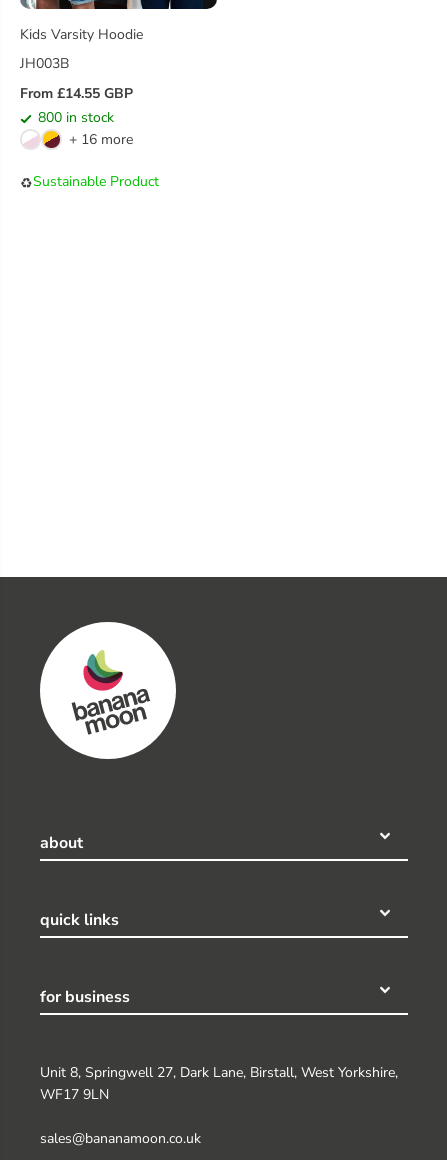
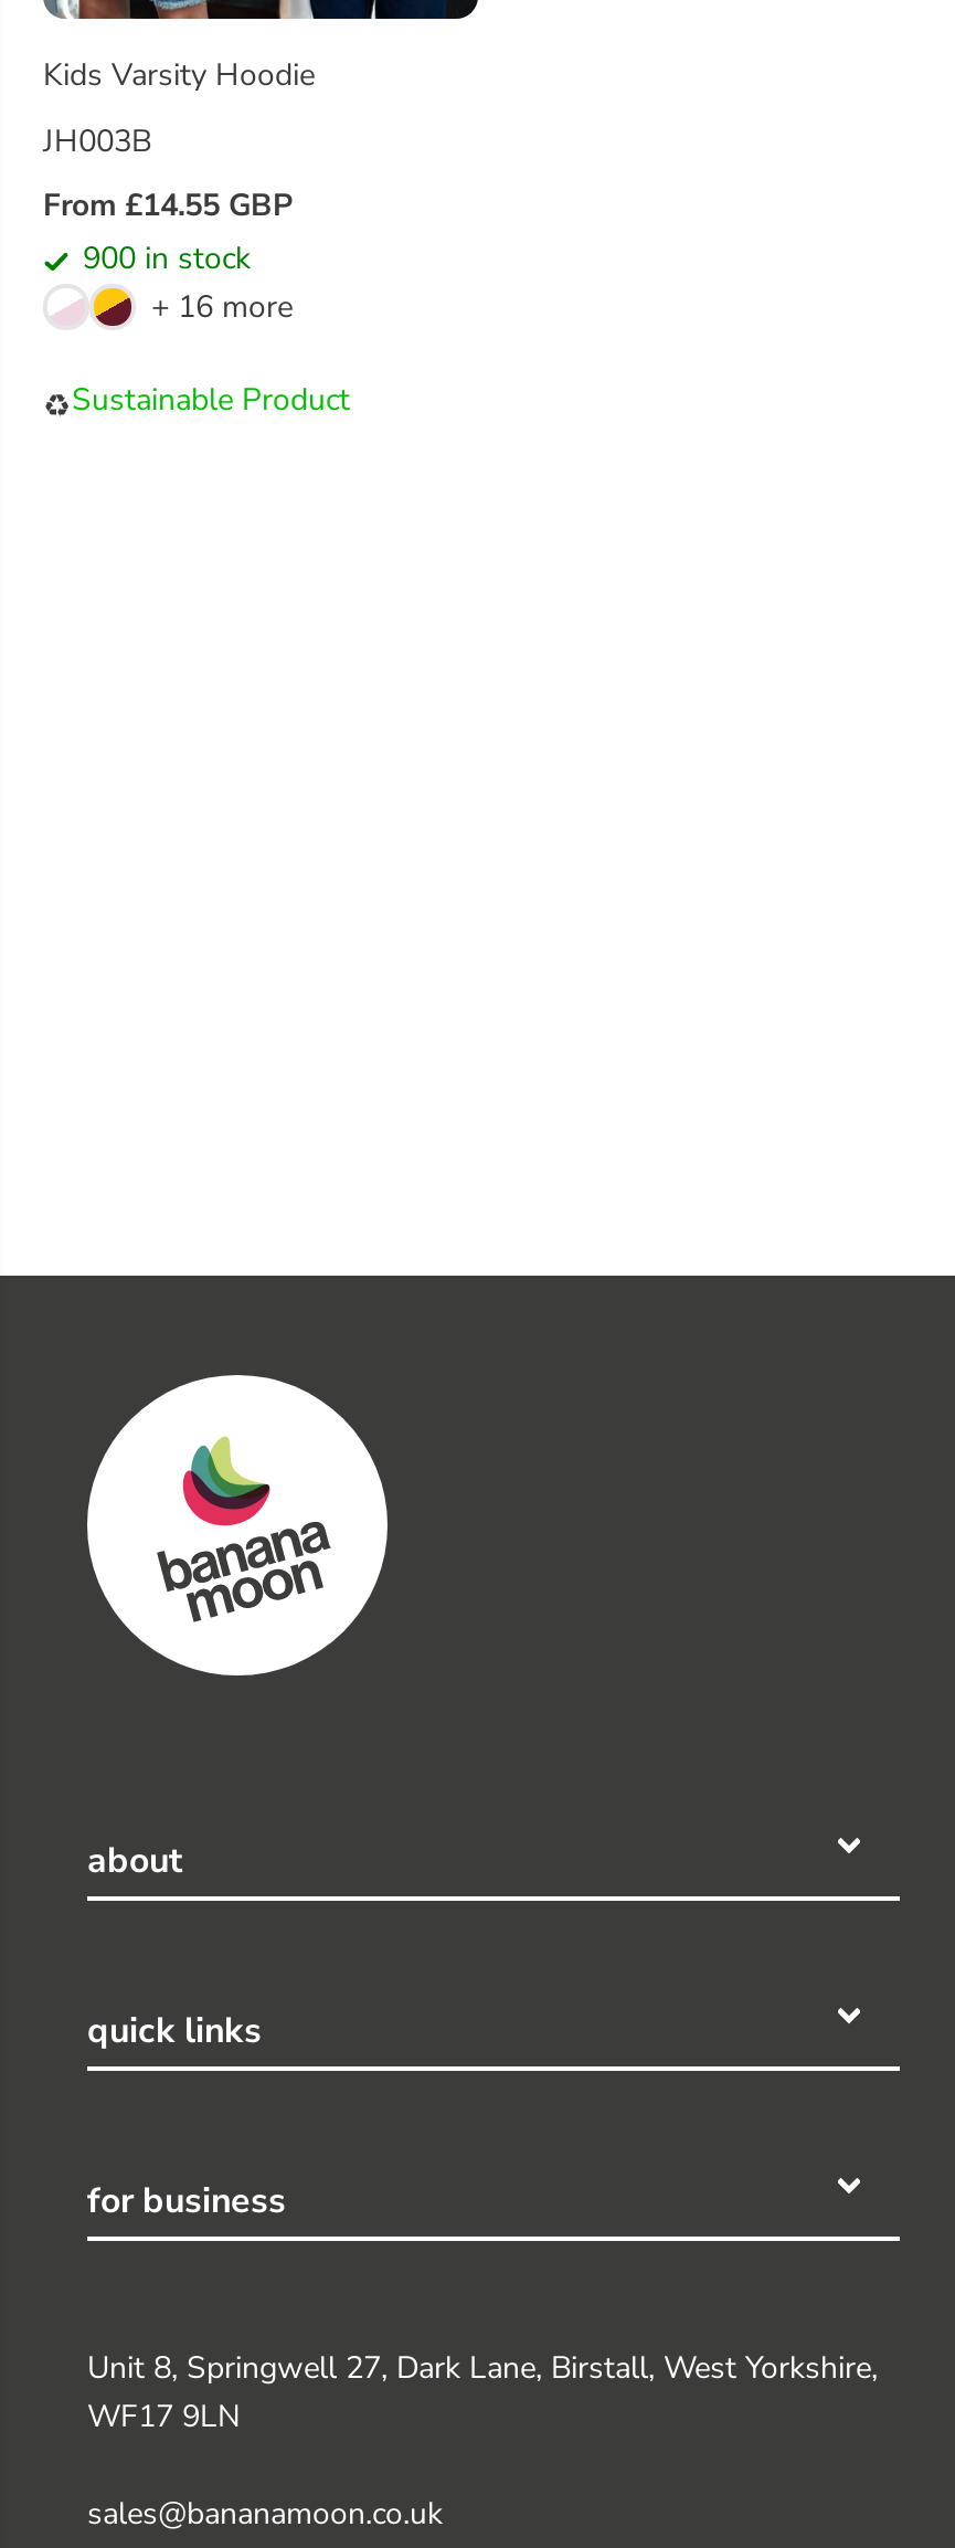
- 800 in stock
+ 900 in stock
